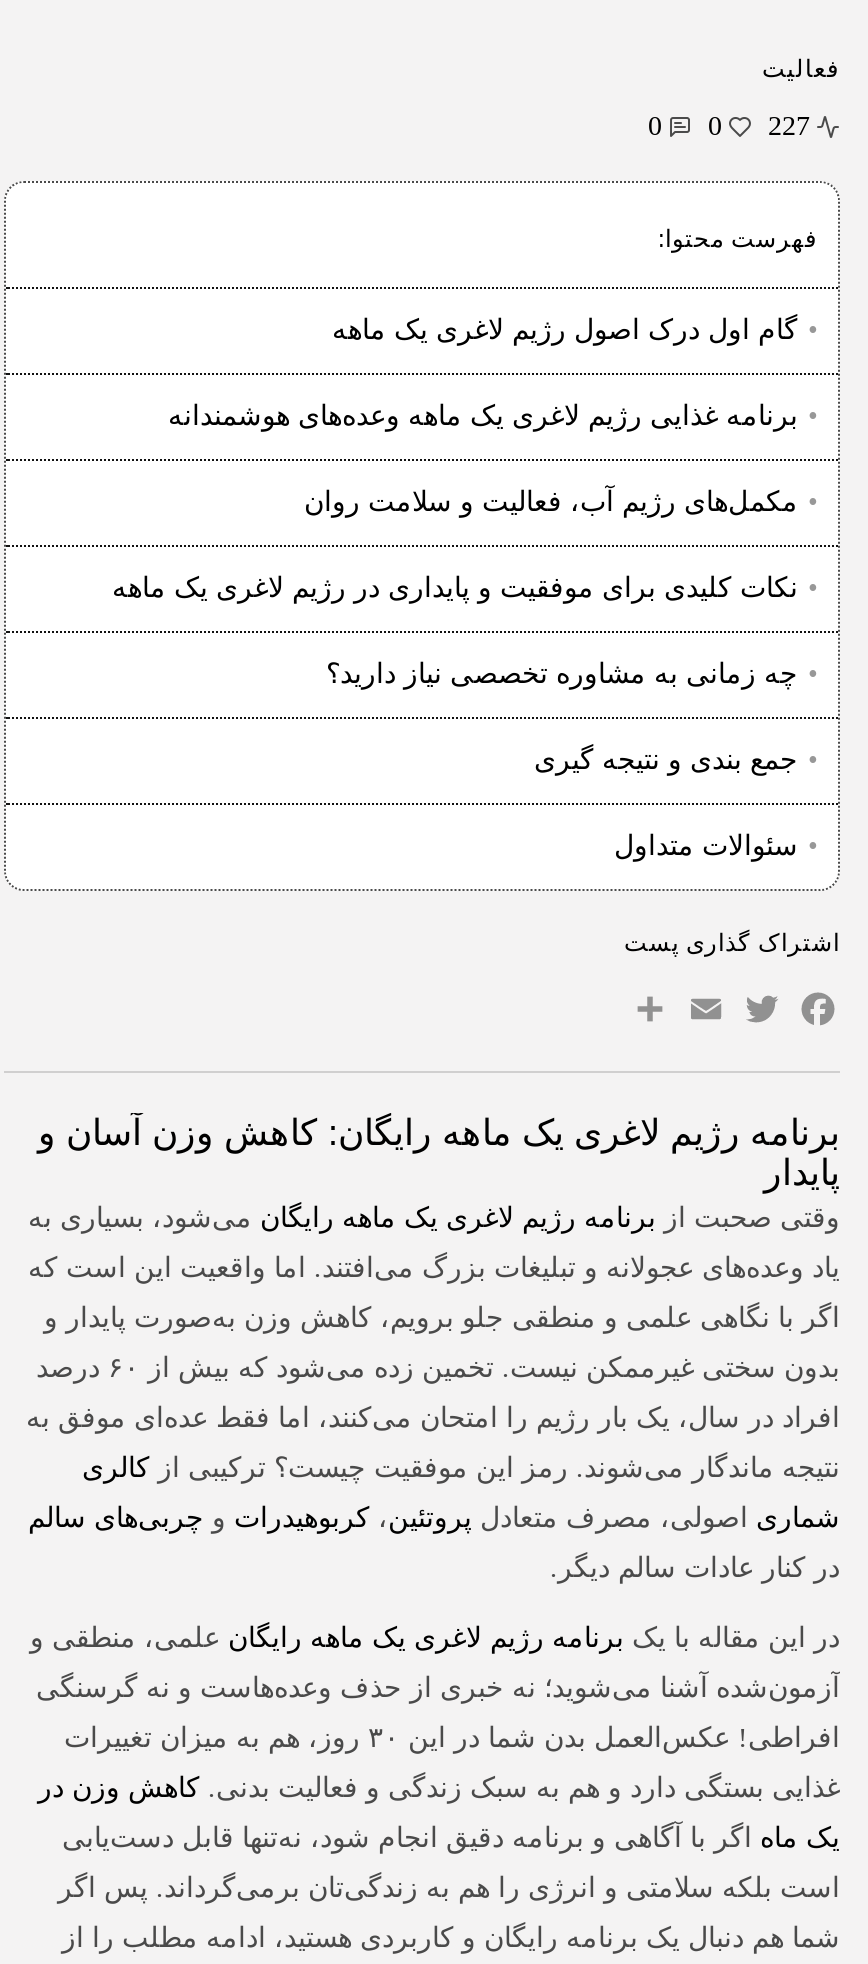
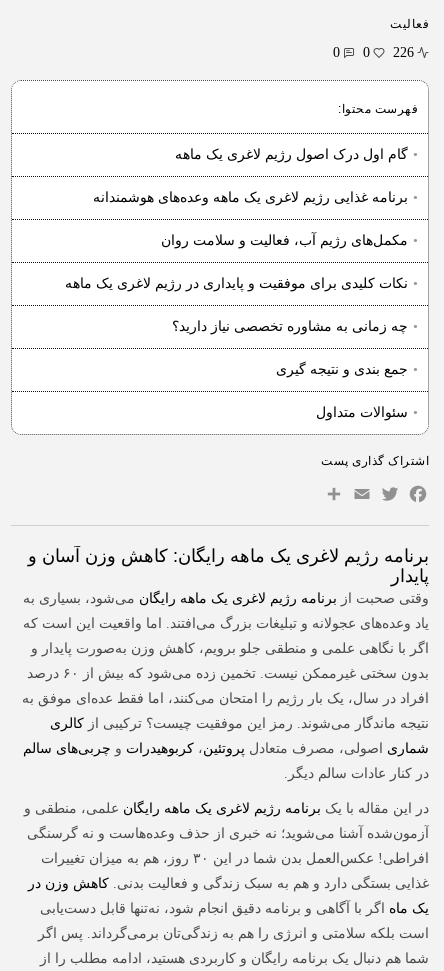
- 0 0 227
+ 0 0 226
